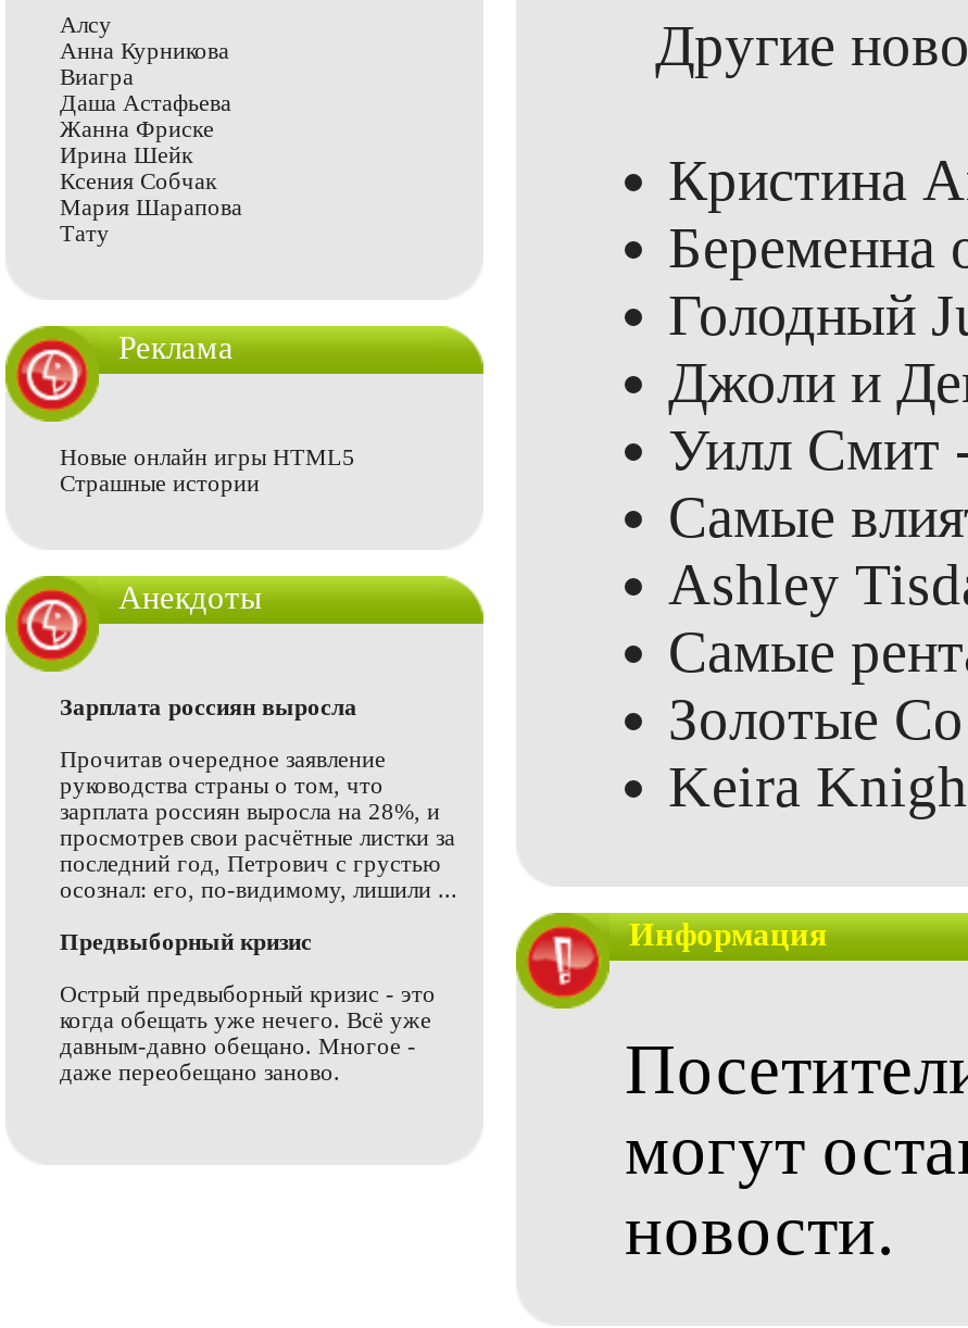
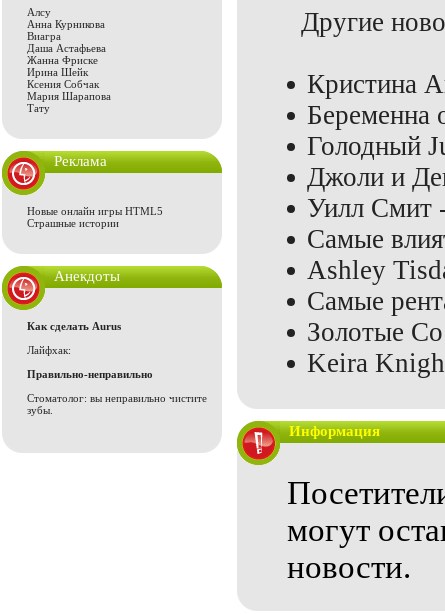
- Зарплата россиян выросла
+ Как сделать Aurus

- Прочитав очередное заявление
- руководства страны о том, что
- зарплата россиян выросла на 28%, и
- просмотрев свои расчётные листки за
- последний год, Петрович с грустью
- осознал: его, по-видимому, лишили ...
+ Лайфхак:

- Предвыборный кризис
+ Правильно-неправильно

- Острый предвыборный кризис - это
- когда обещать уже нечего. Всё уже
- давным-давно обещано. Многое -
- даже переобещано заново.
+ Стоматолог: вы неправильно чистите
+ зубы.
